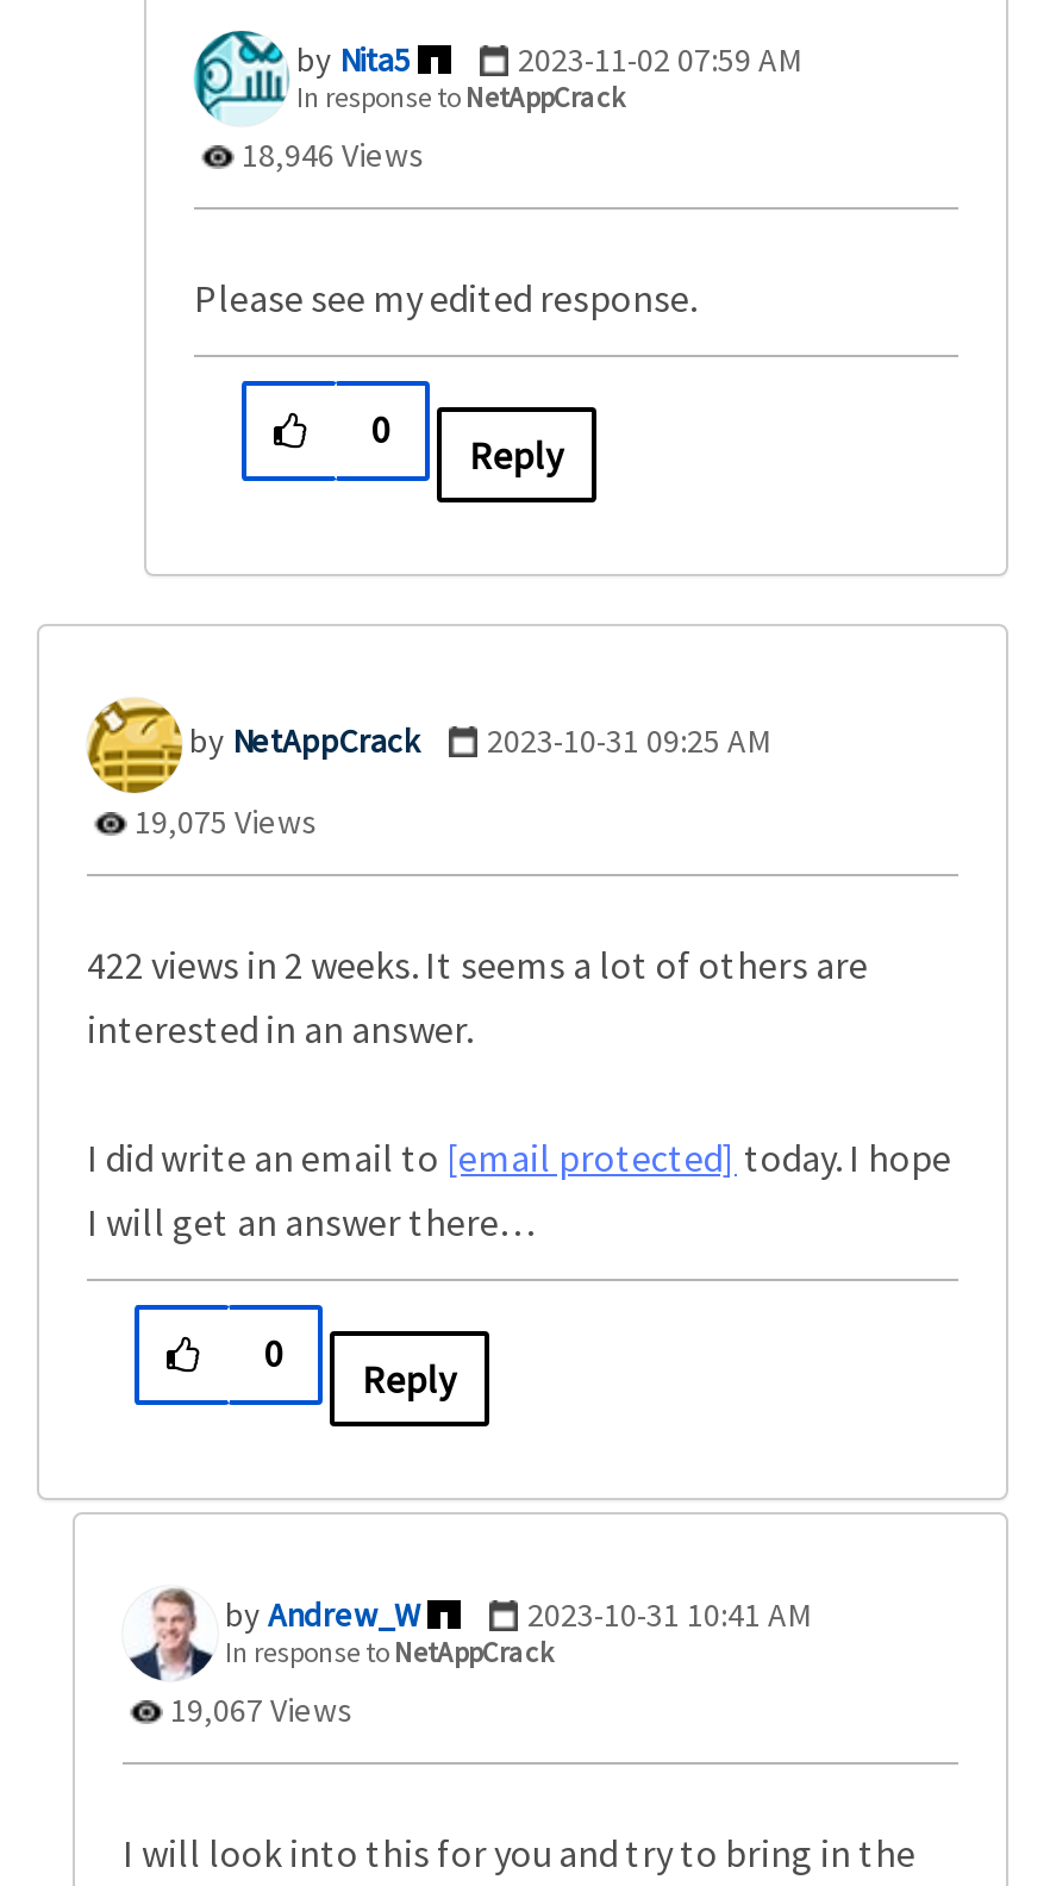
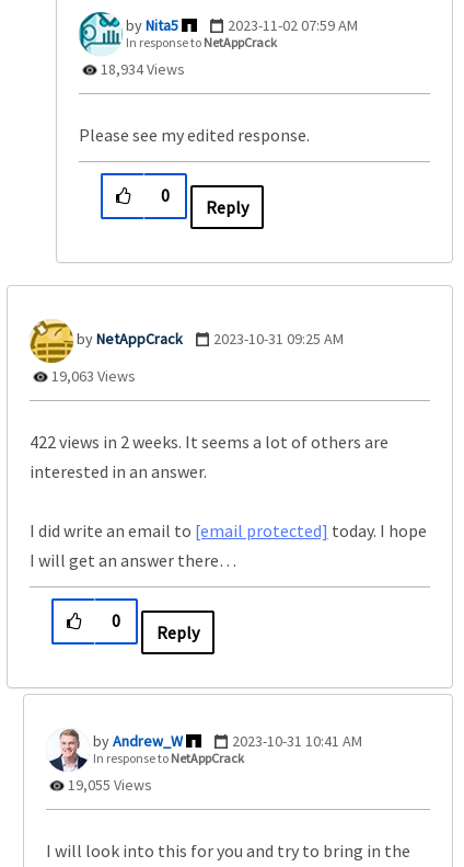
- 18,946 Views
+ 18,934 Views

- 19,075 Views
+ 19,063 Views

- 19,067 Views
+ 19,055 Views
